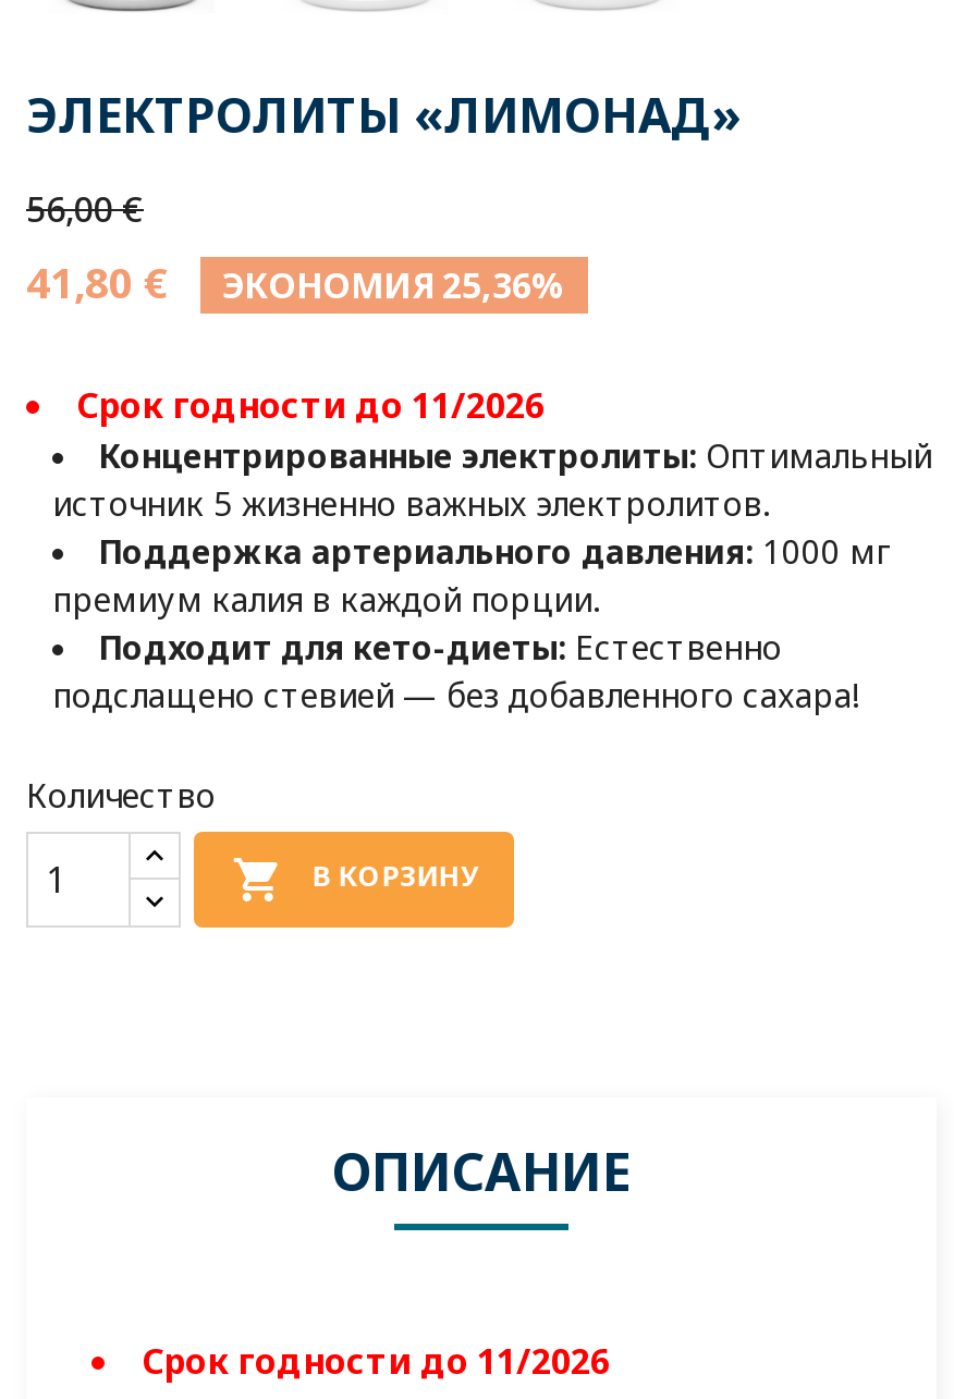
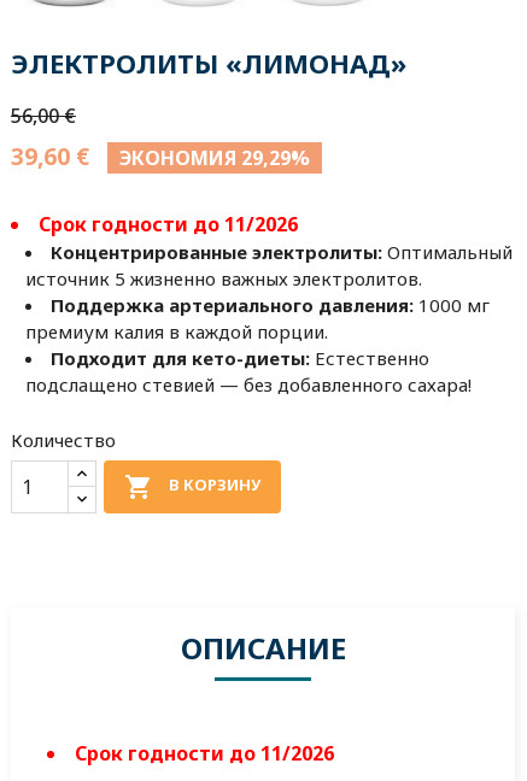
- 41,80 €
+ 39,60 €

- ЭКОНОМИЯ 25,36%
+ ЭКОНОМИЯ 29,29%
